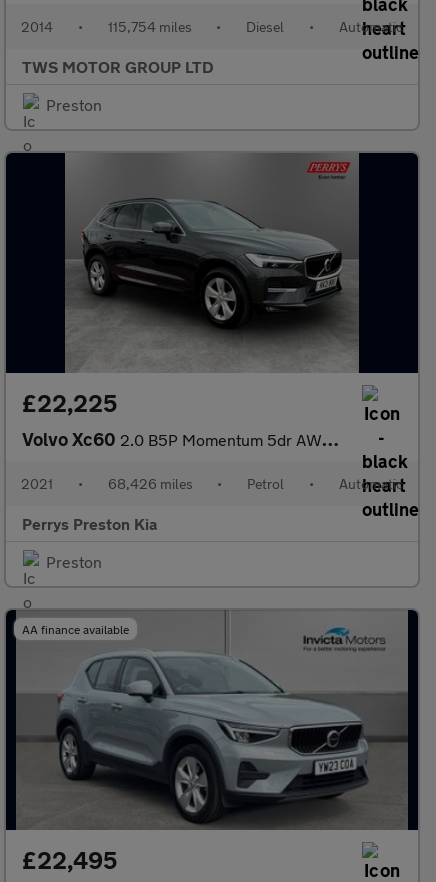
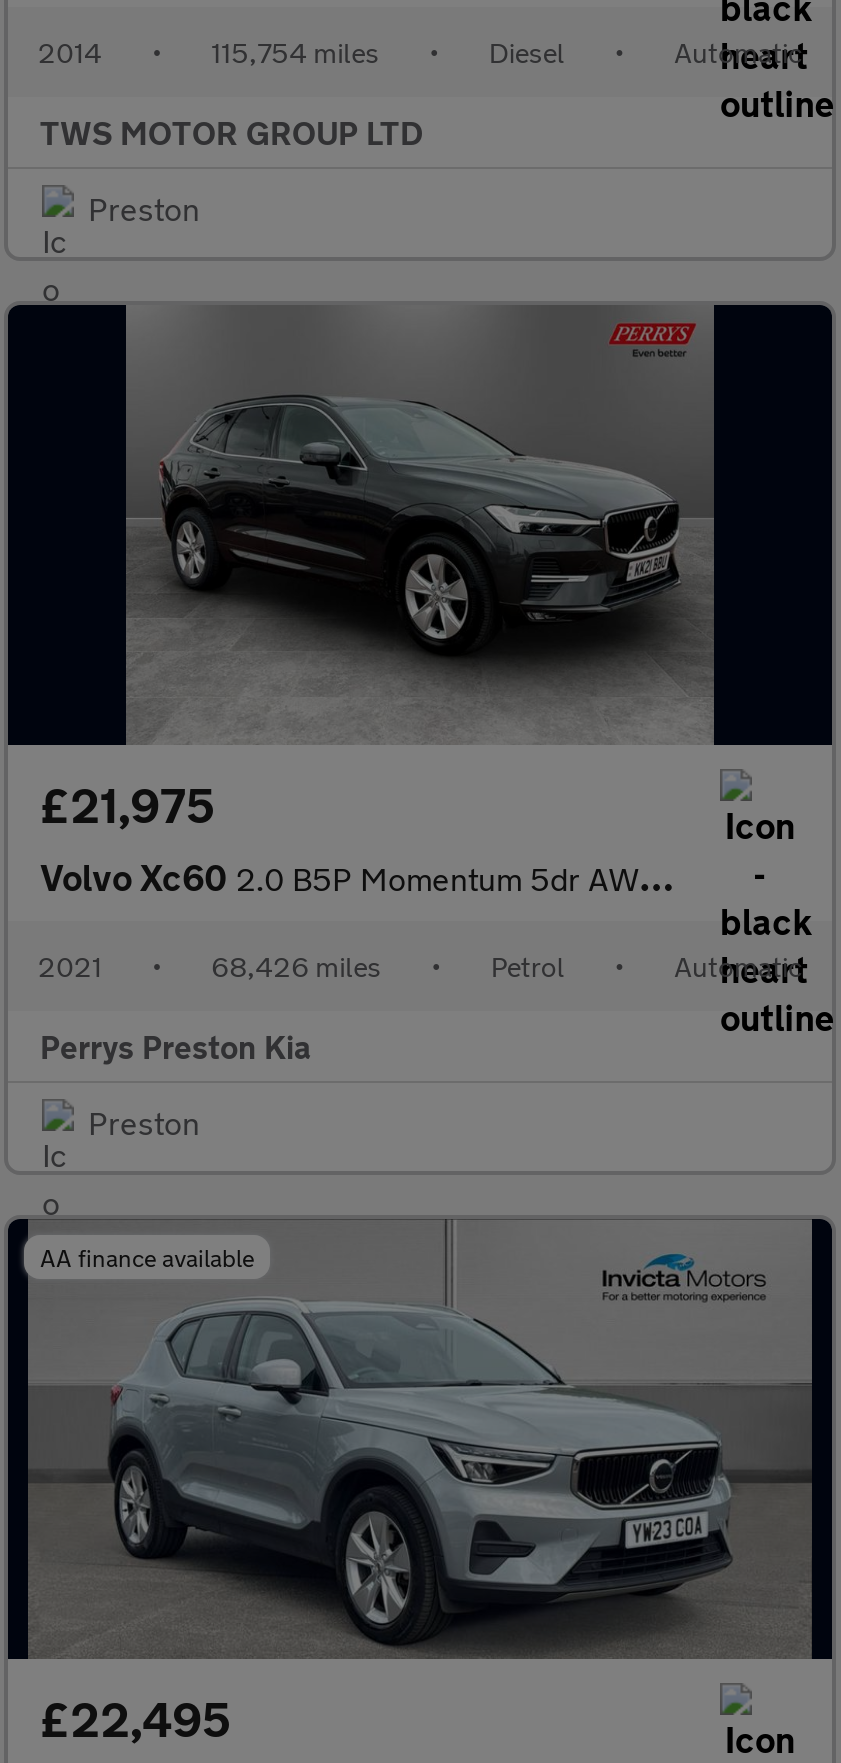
- £22,225
+ £21,975
